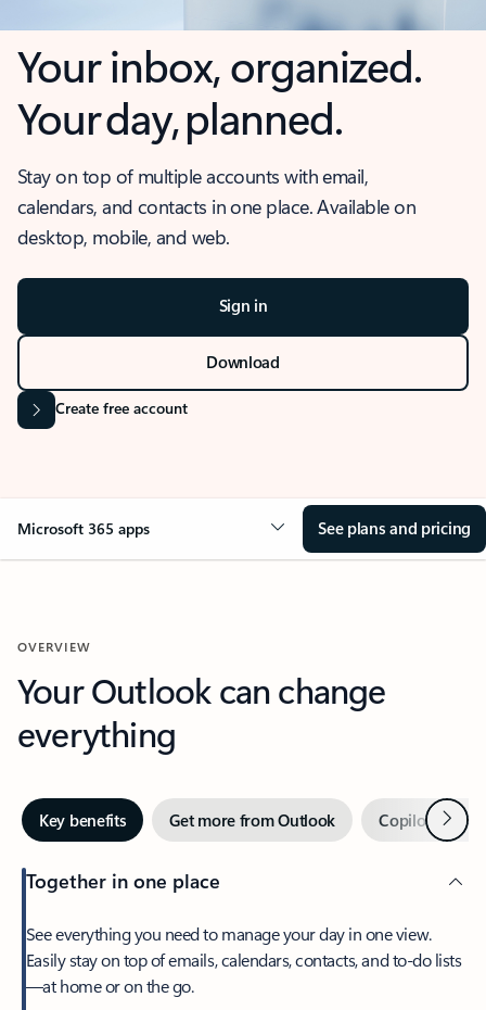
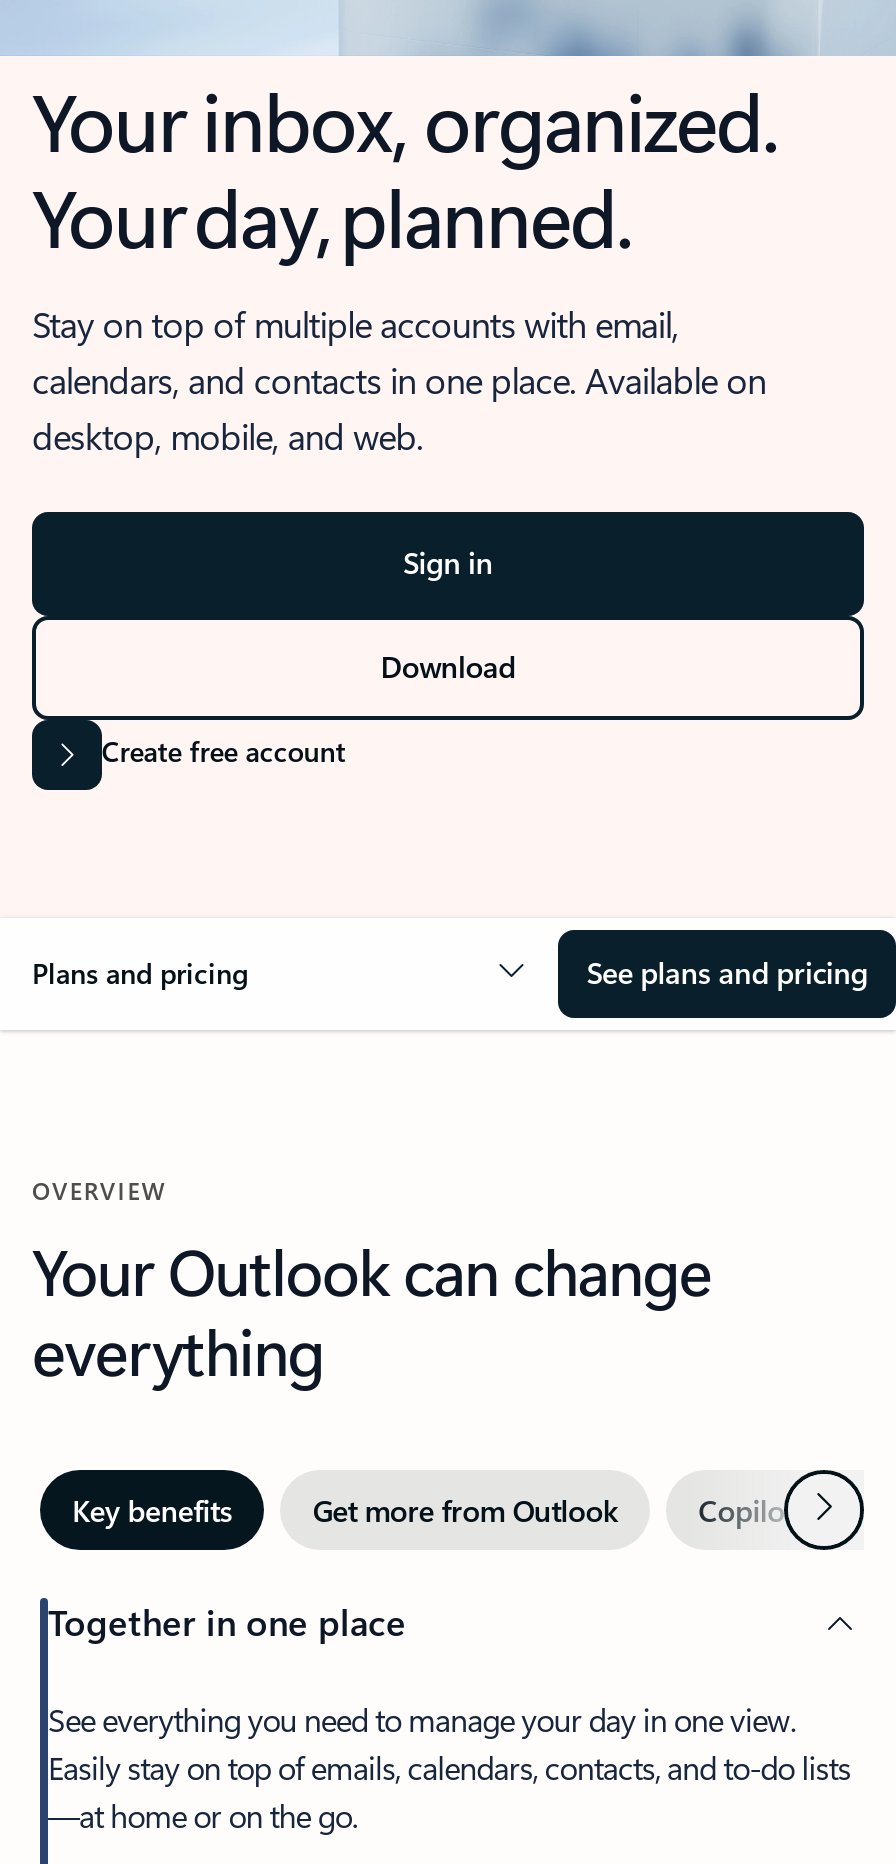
- Microsoft 365 apps
+ Plans and pricing
